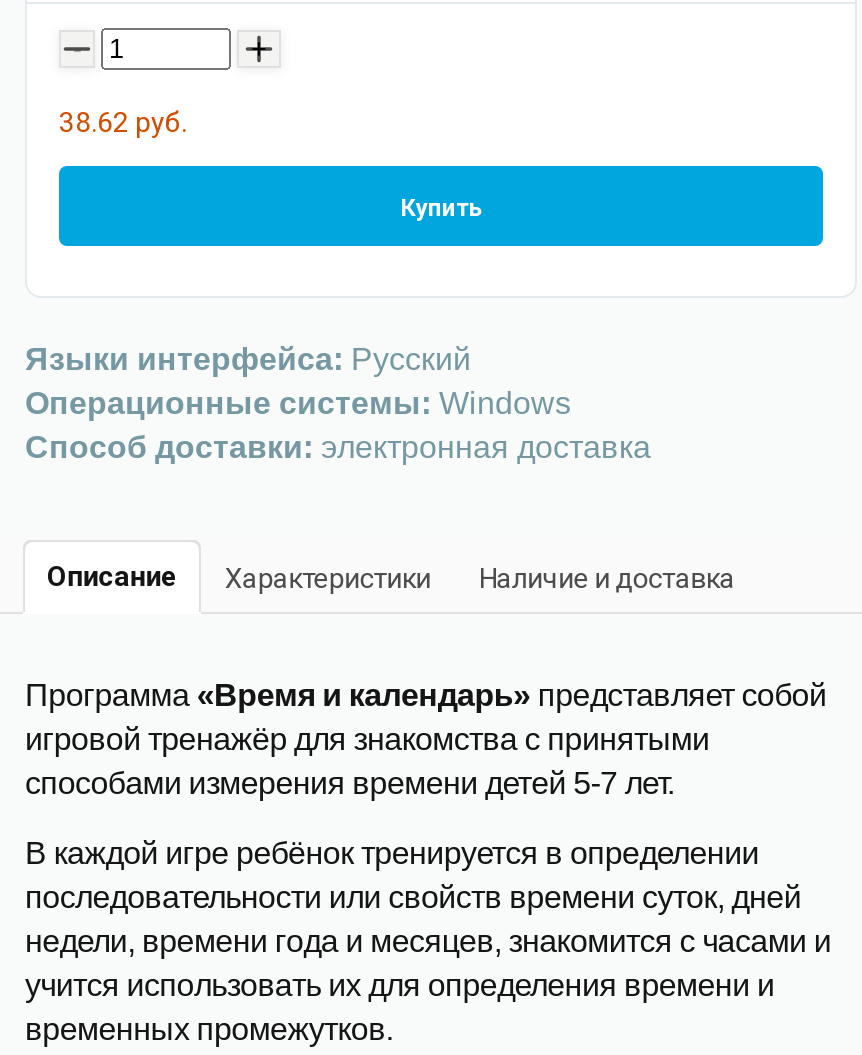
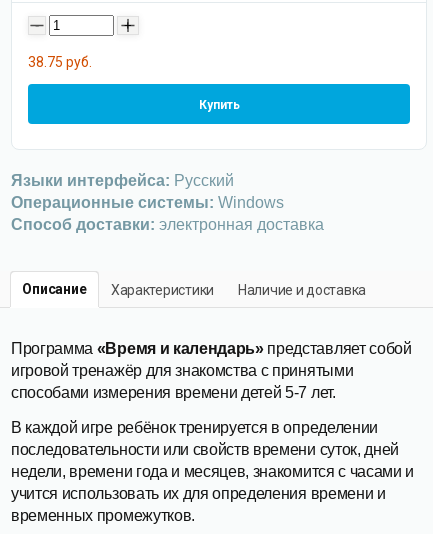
- 38.62 руб.
+ 38.75 руб.
